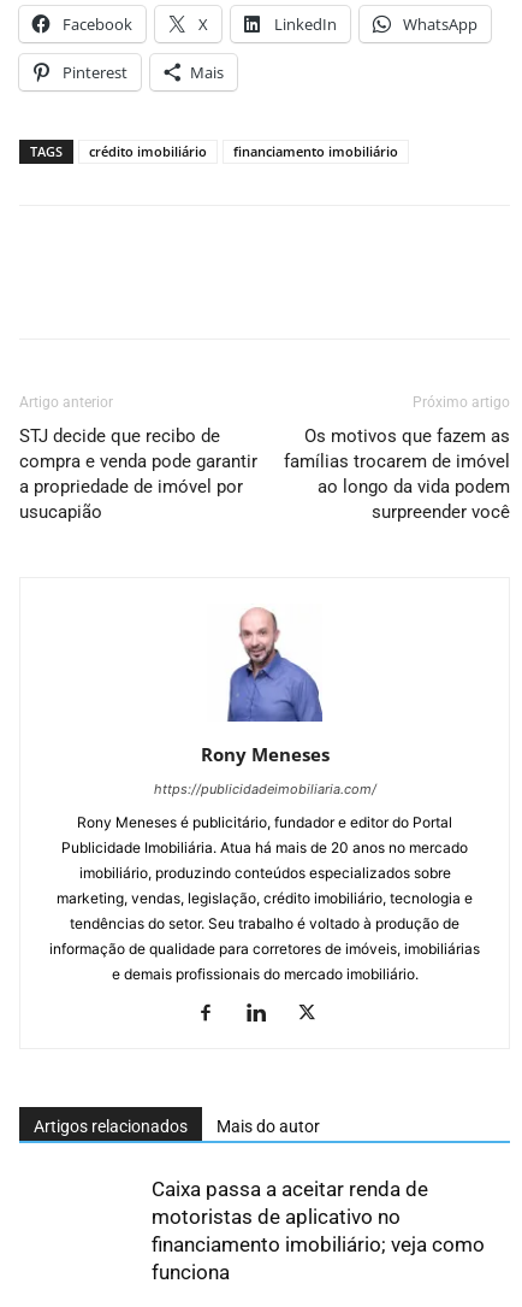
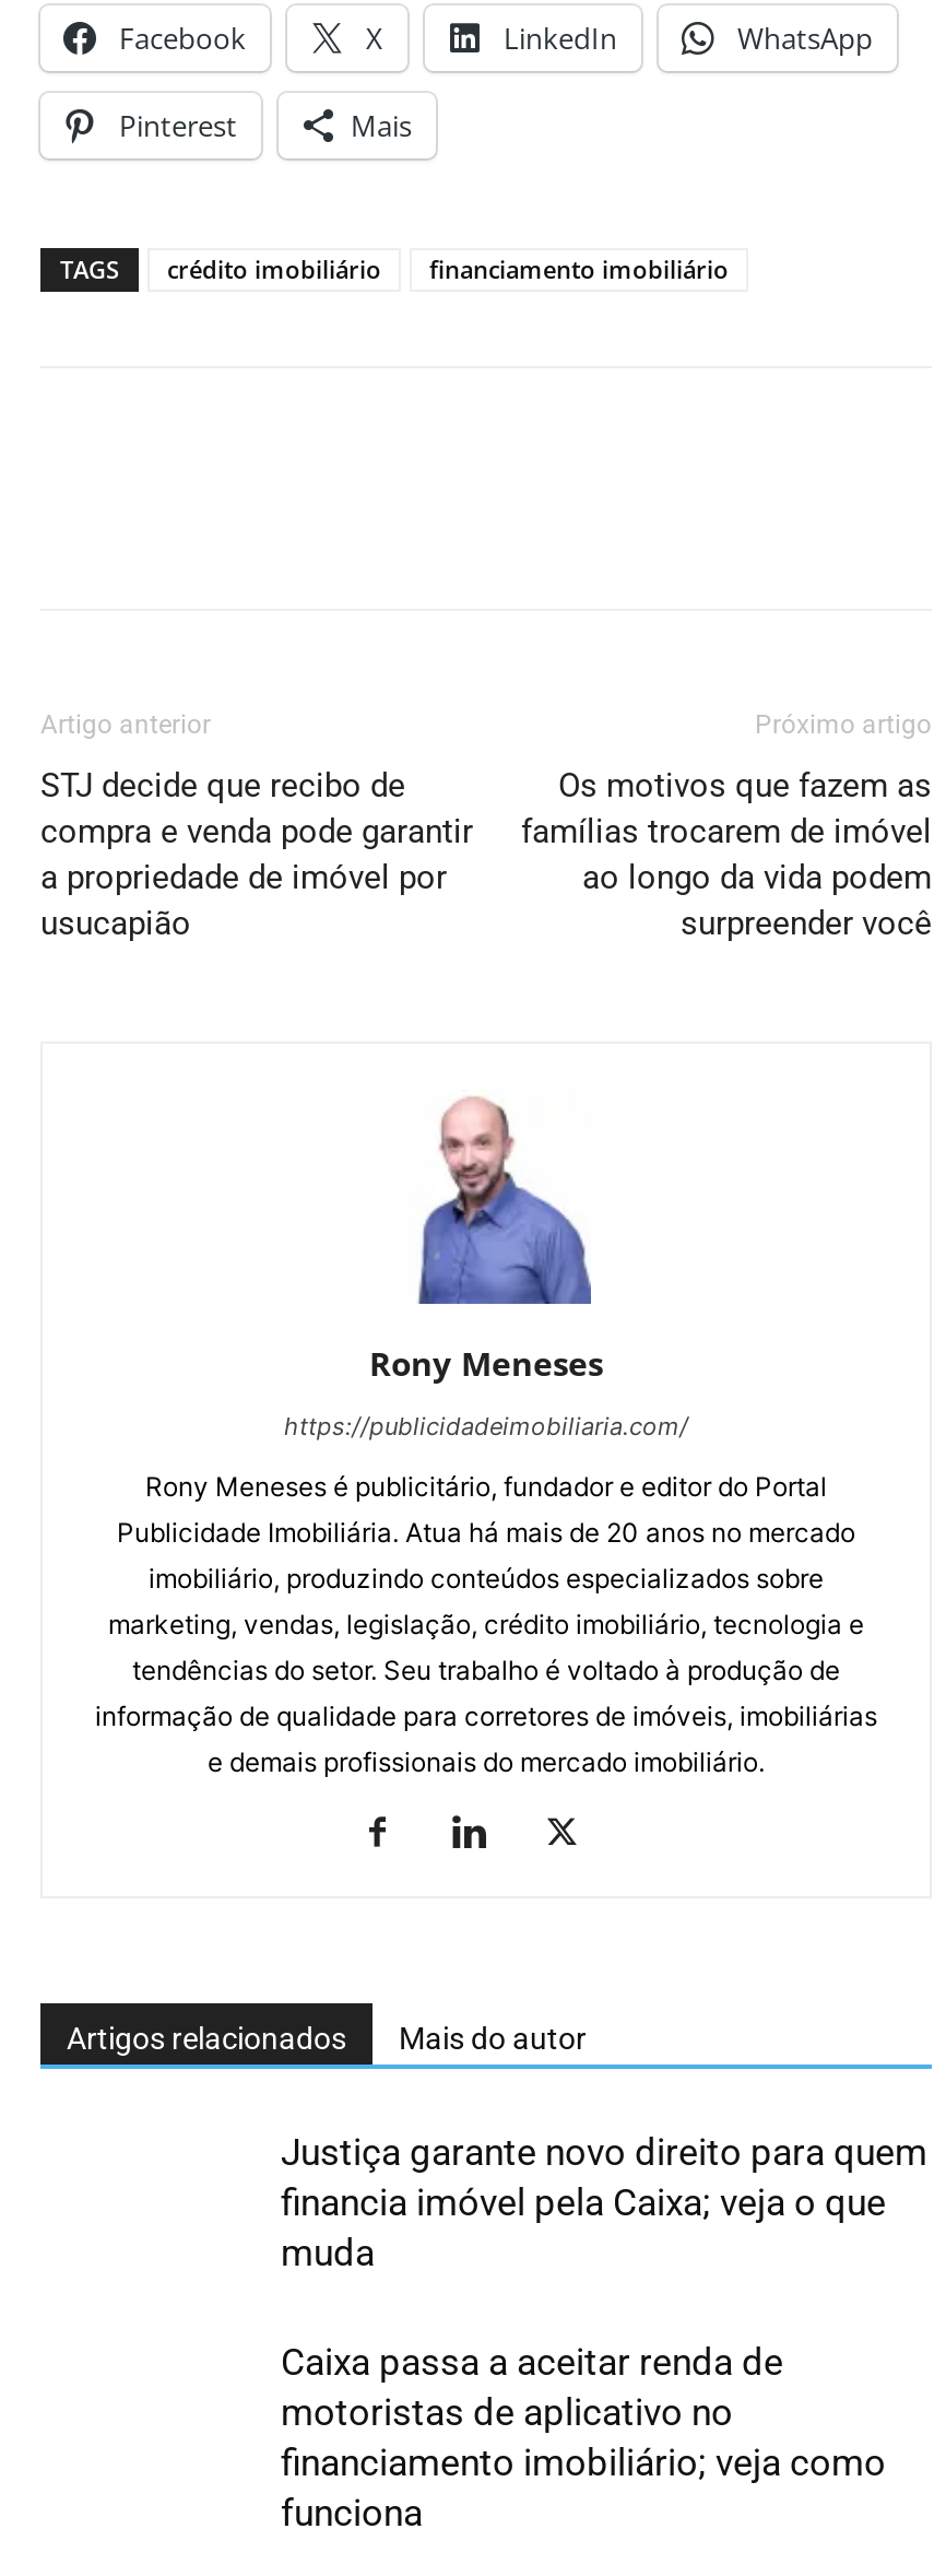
+ Justiça garante novo direito para quem
+ financia imóvel pela Caixa; veja o que
+ muda
